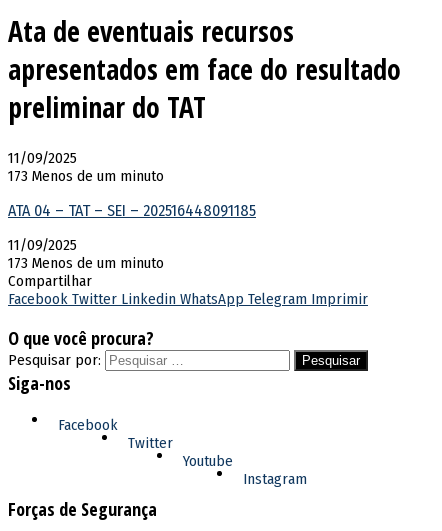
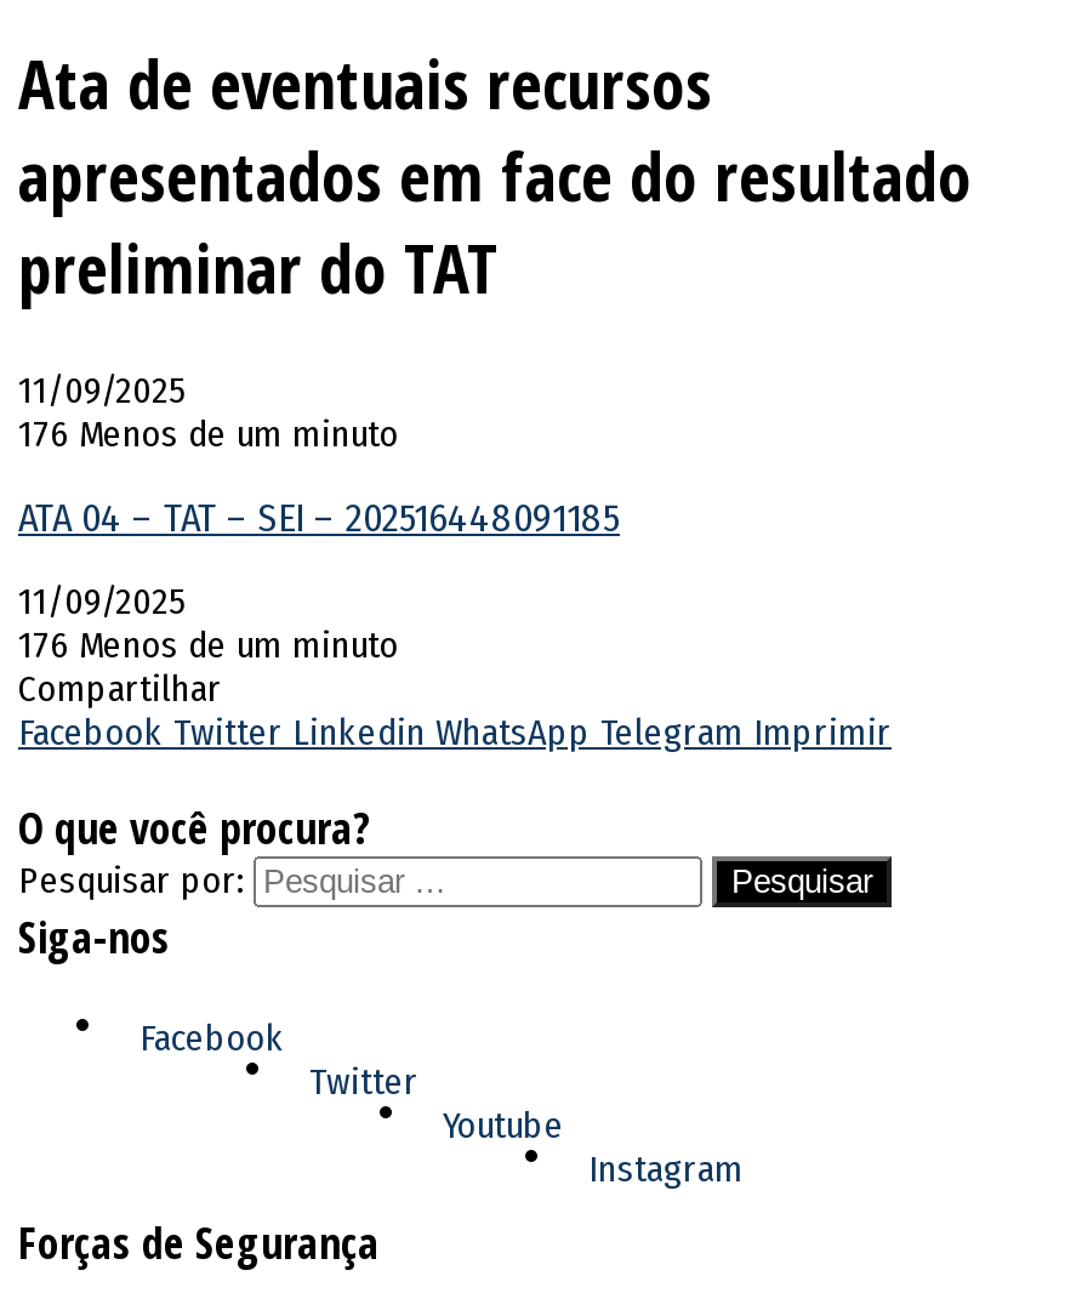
- 173 Menos de um minuto
+ 176 Menos de um minuto

- 173 Menos de um minuto
+ 176 Menos de um minuto
